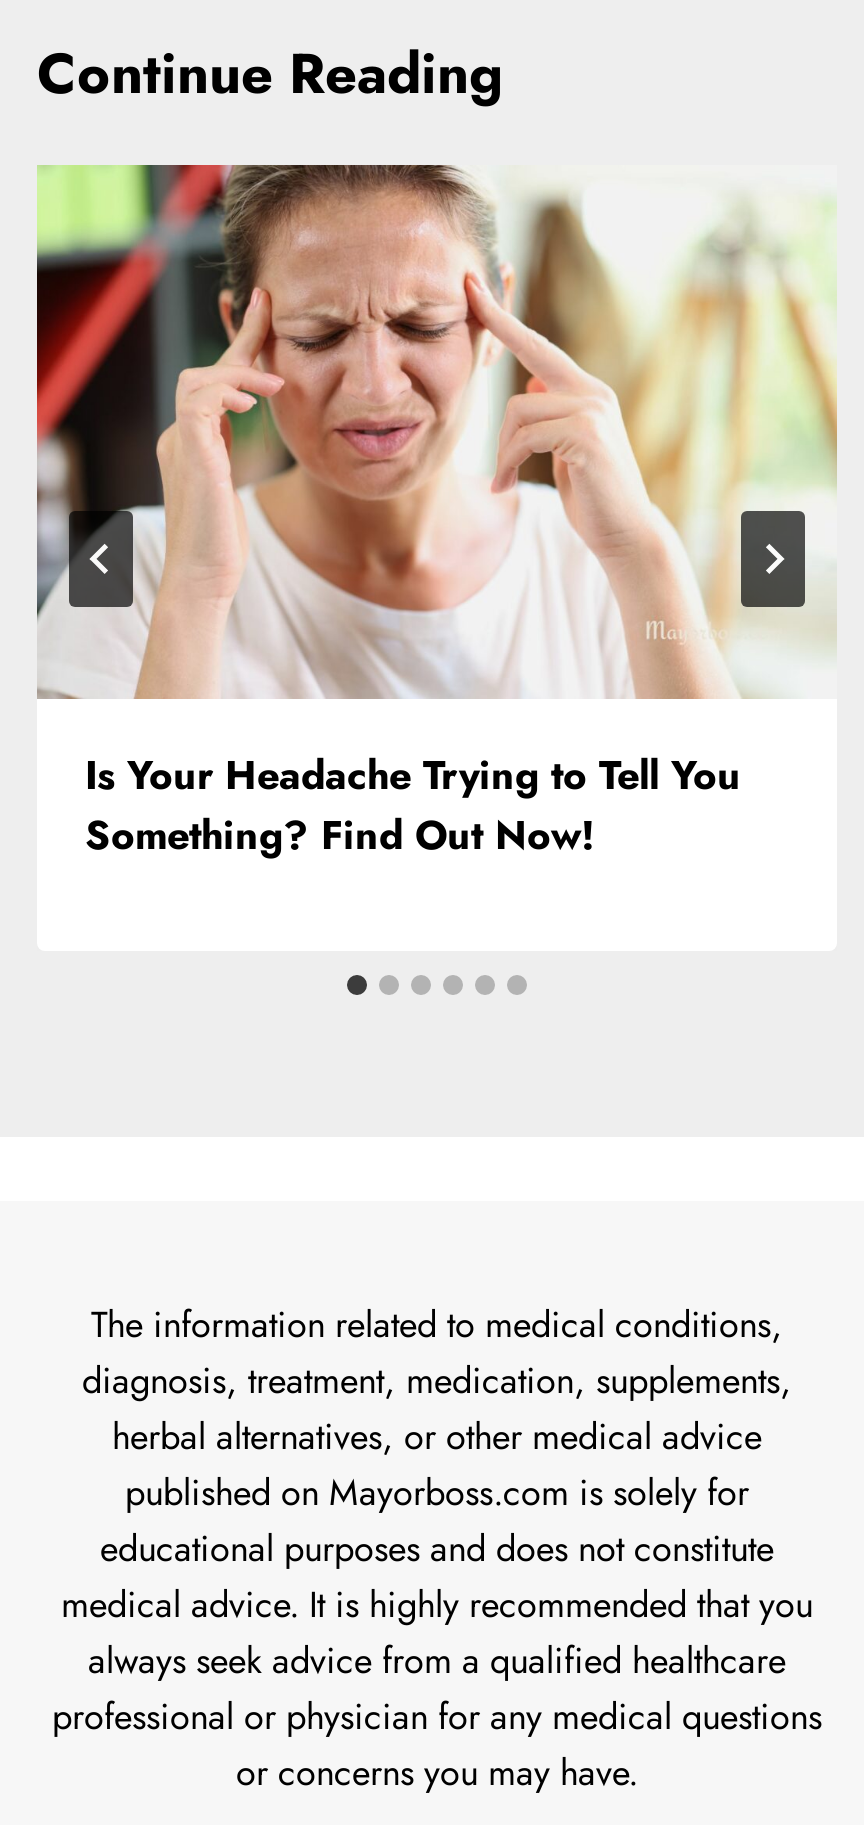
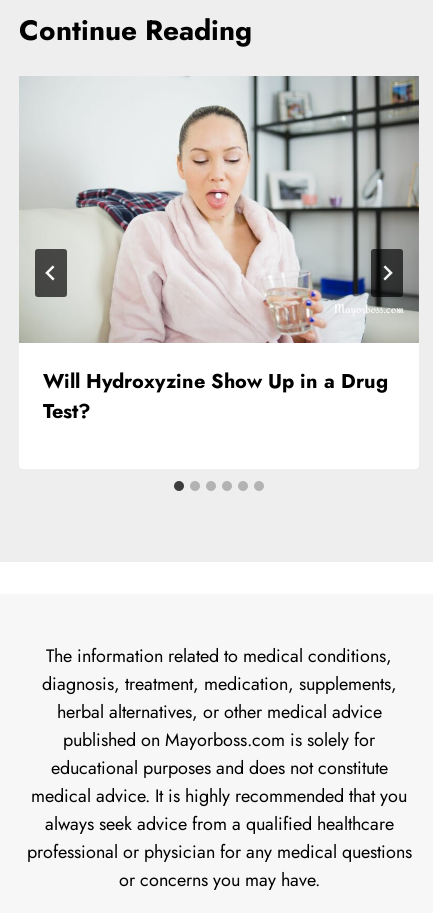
- [image]
- Is Your Headache Trying to Tell You
- Something? Find Out Now!
+ [image]
+ Will Hydroxyzine Show Up in a Drug
+ Test?
